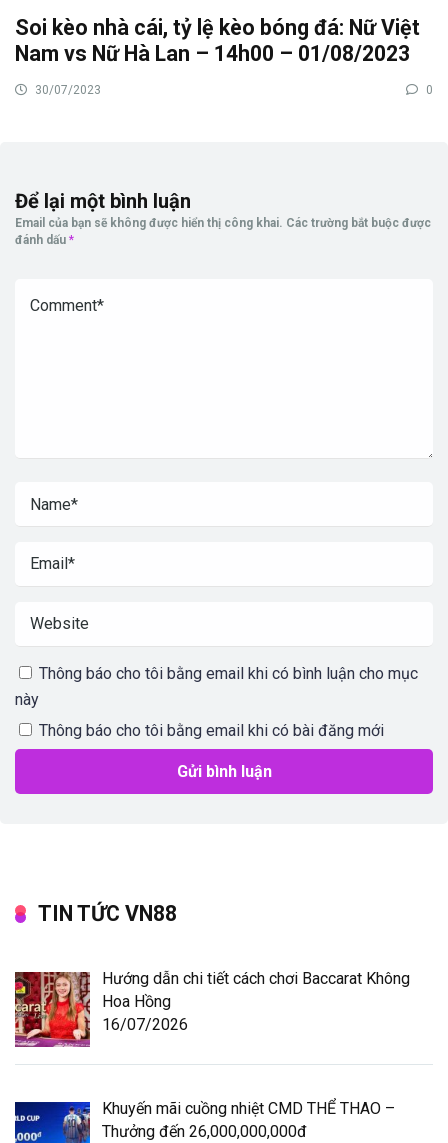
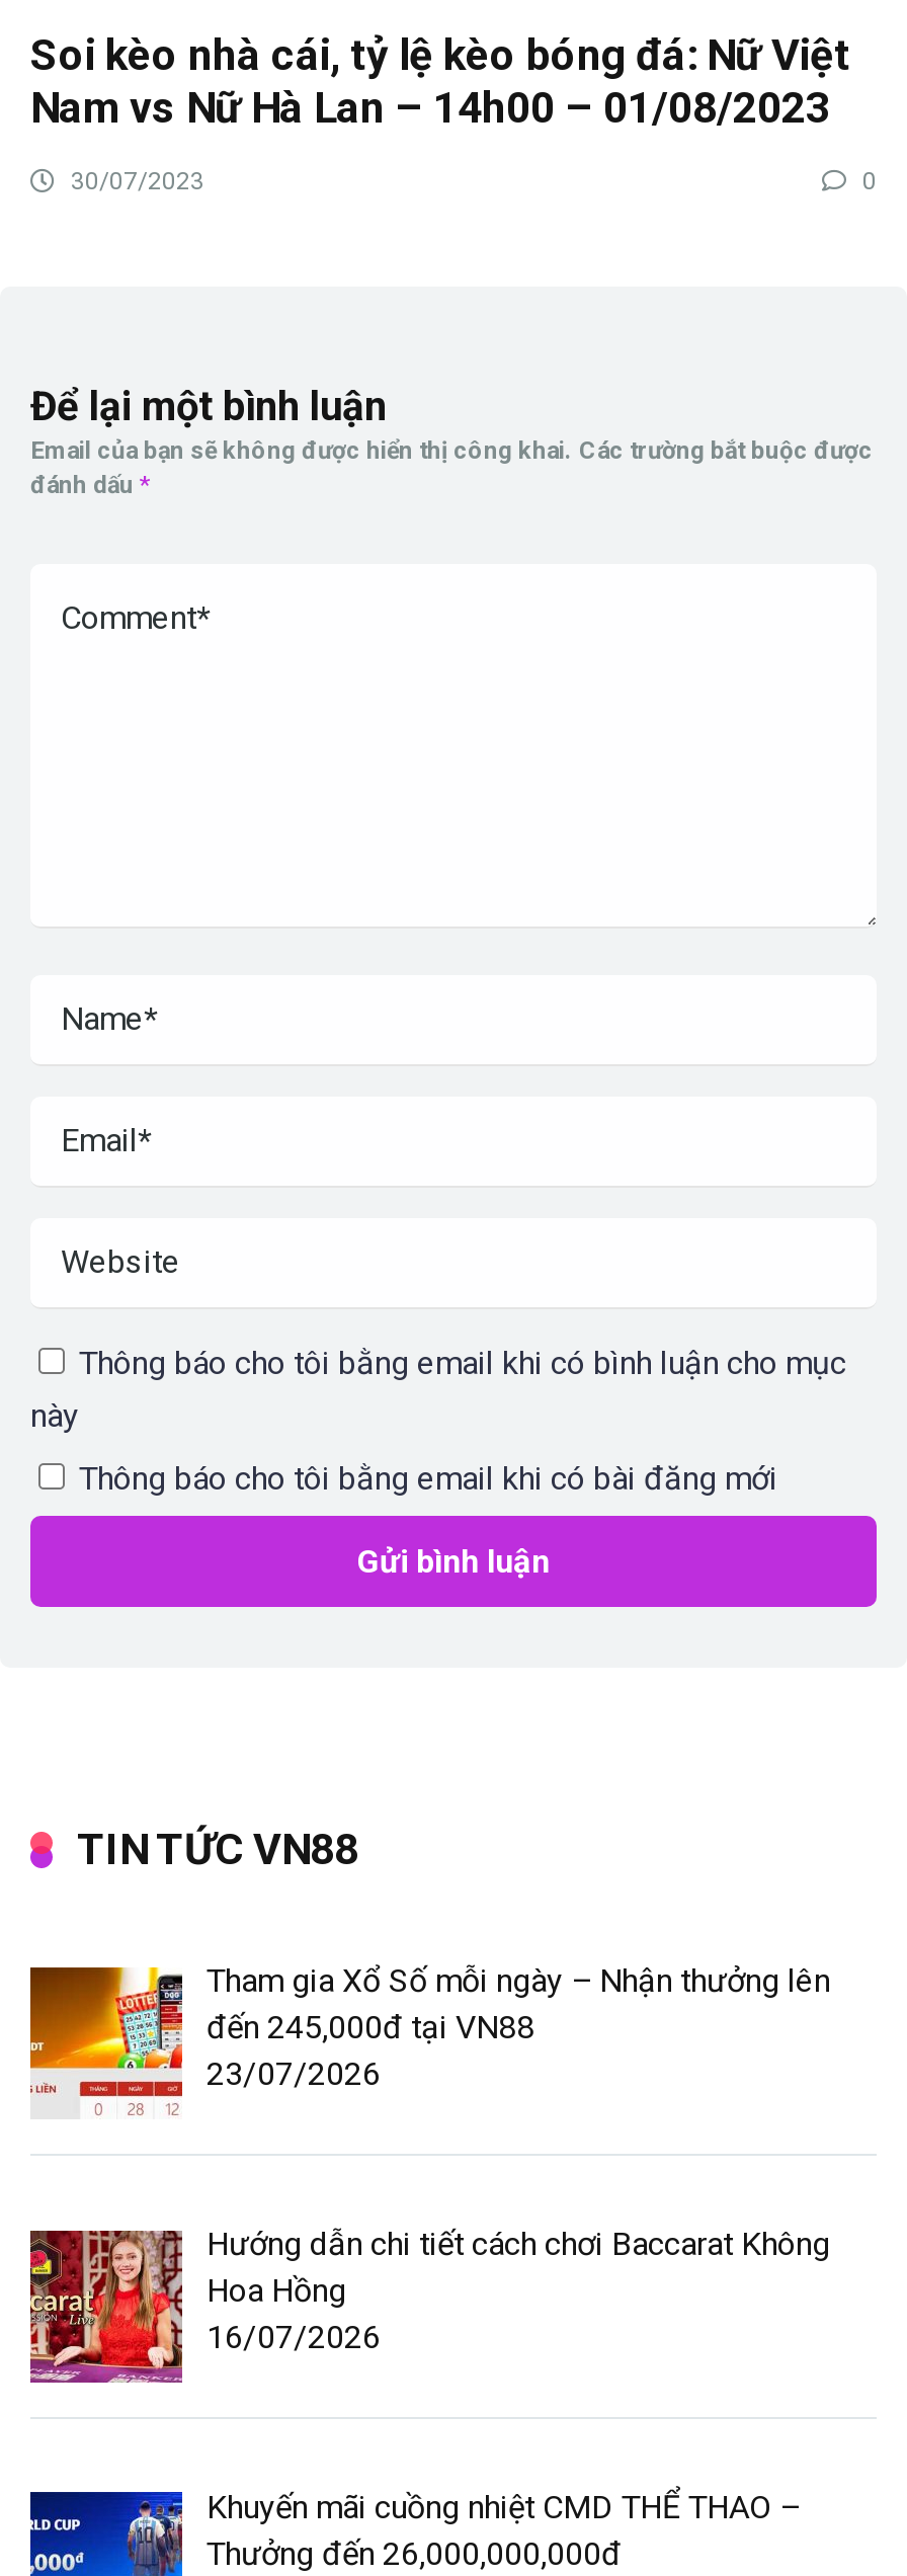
+ [image]
+ Tham gia Xổ Số mỗi ngày – Nhận thưởng lên
+ đến 245,000đ tại VN88
+ 23/07/2026
